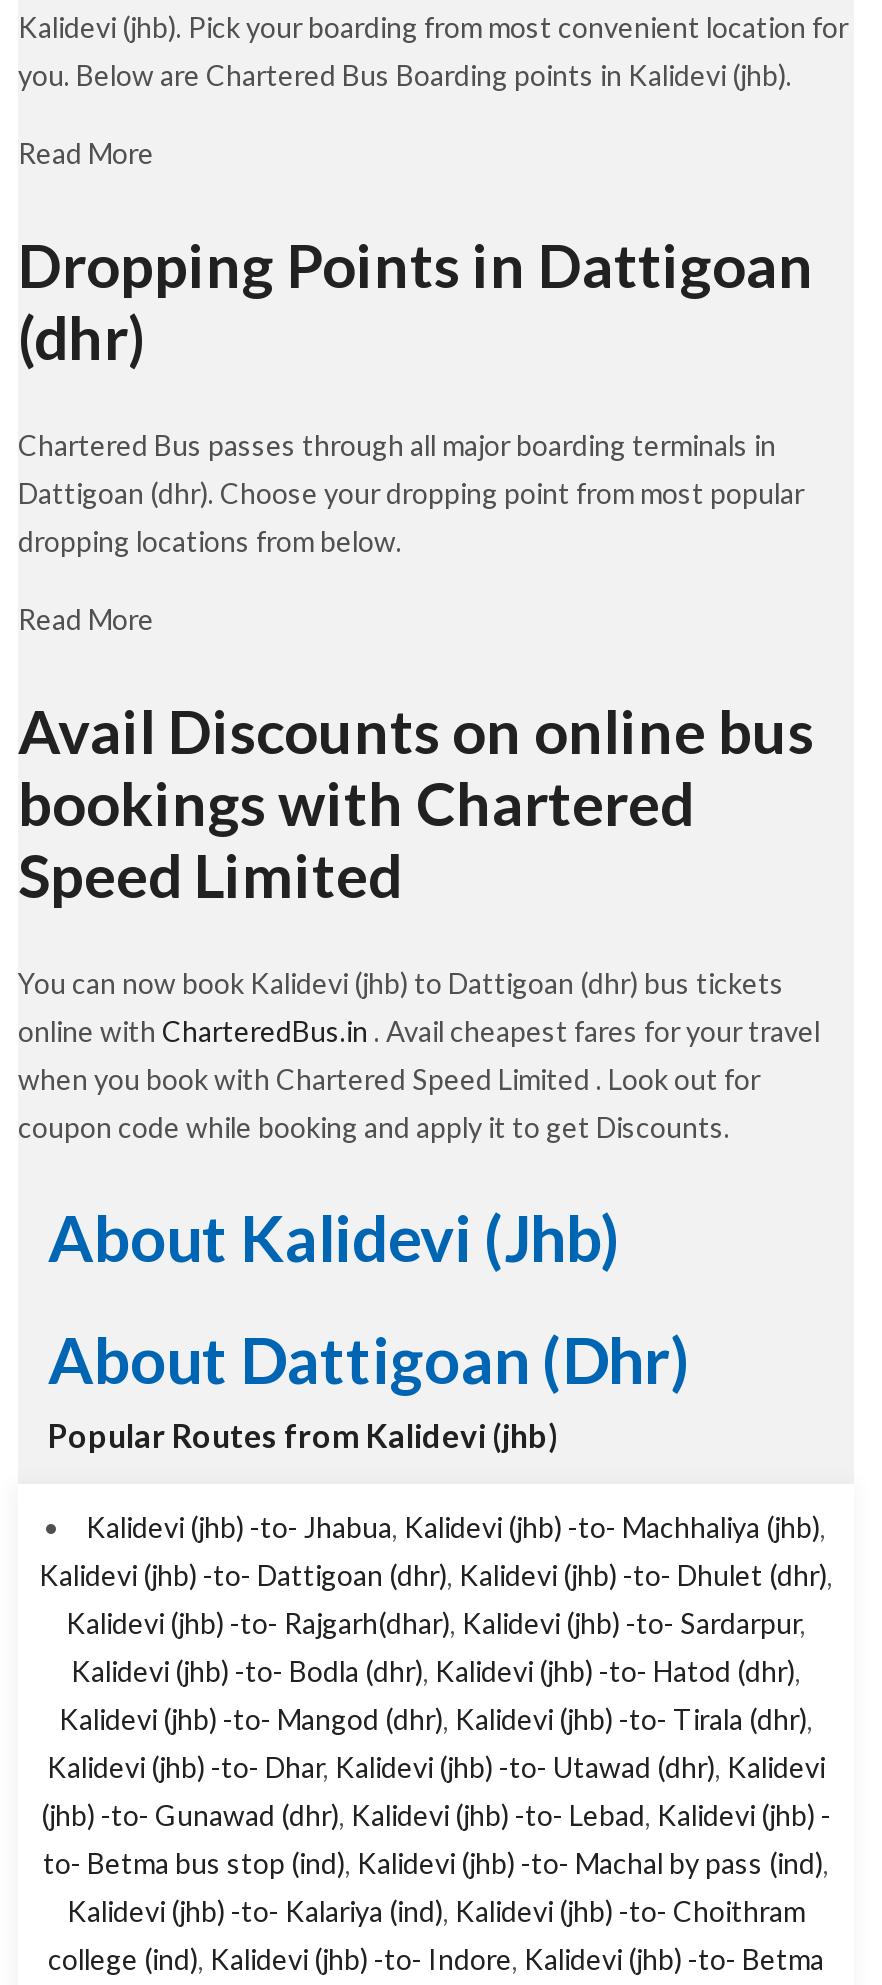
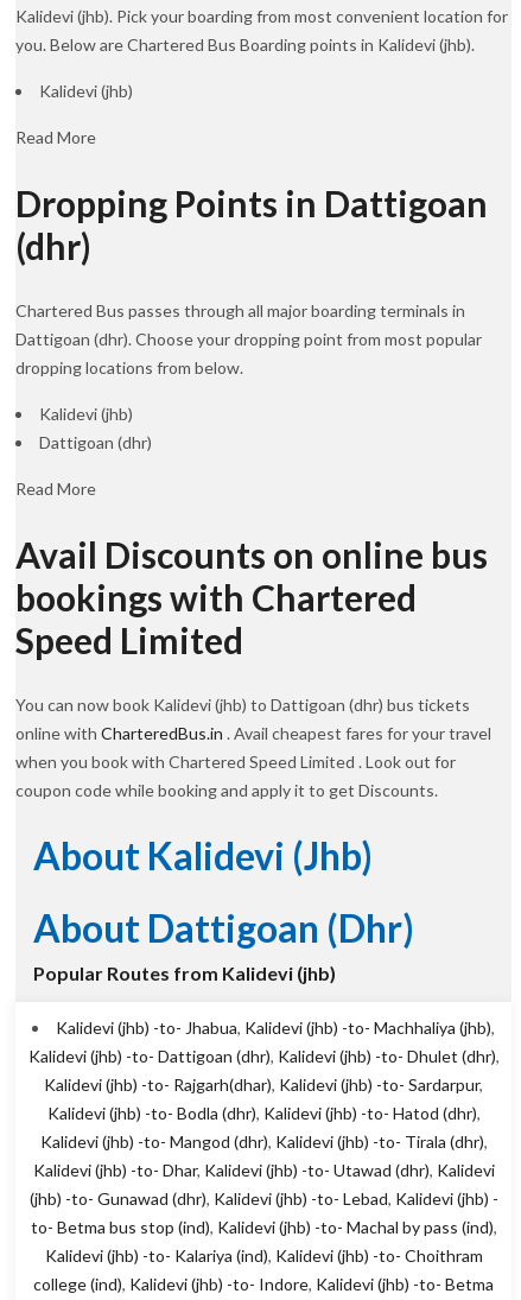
+ Kalidevi (jhb)

+ Kalidevi (jhb)
+ Dattigoan (dhr)
